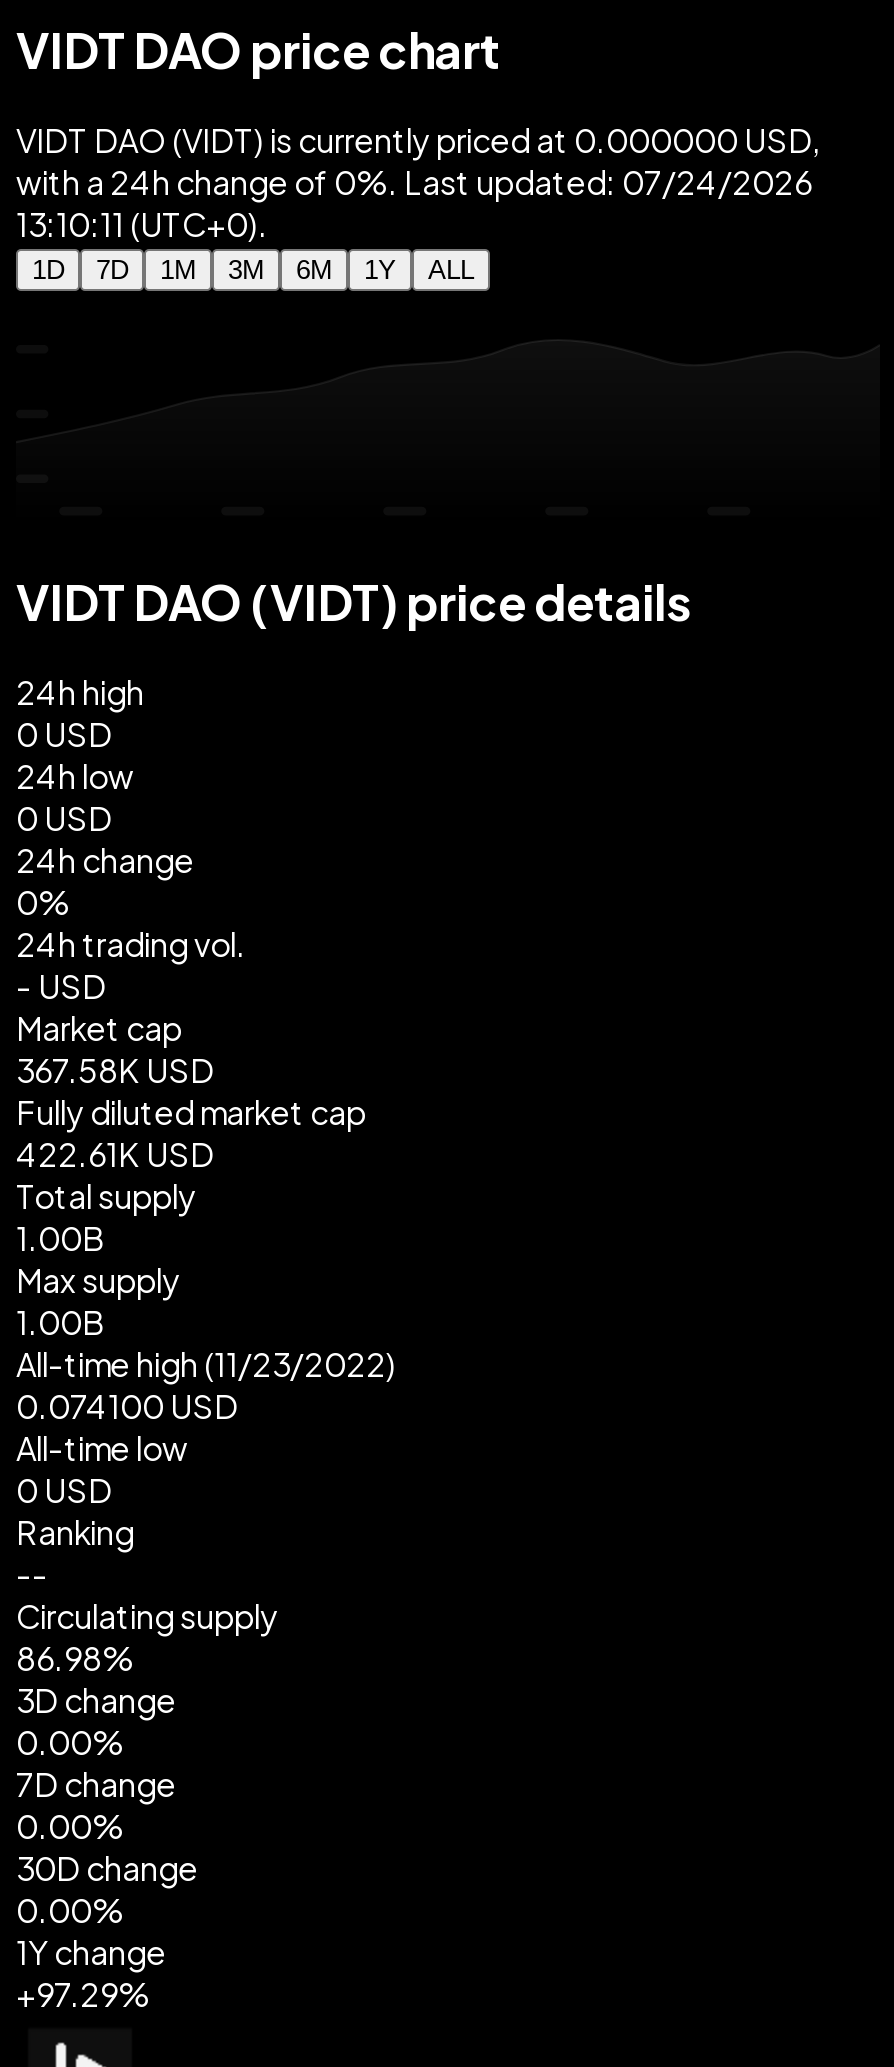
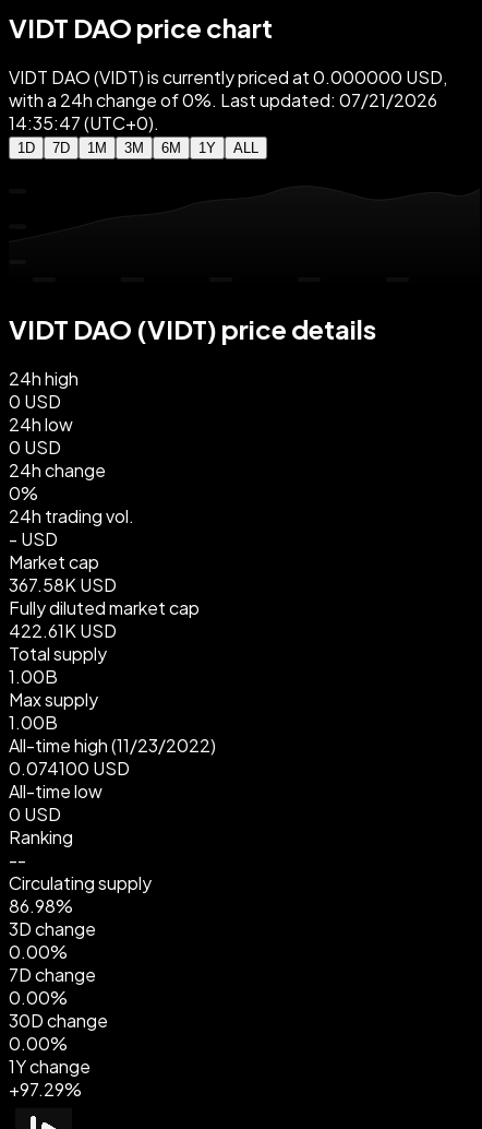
- with a 24h change of 0%. Last updated: 07/24/2026
+ with a 24h change of 0%. Last updated: 07/21/2026

- 13:10:11 (UTC+0).
+ 14:35:47 (UTC+0).
